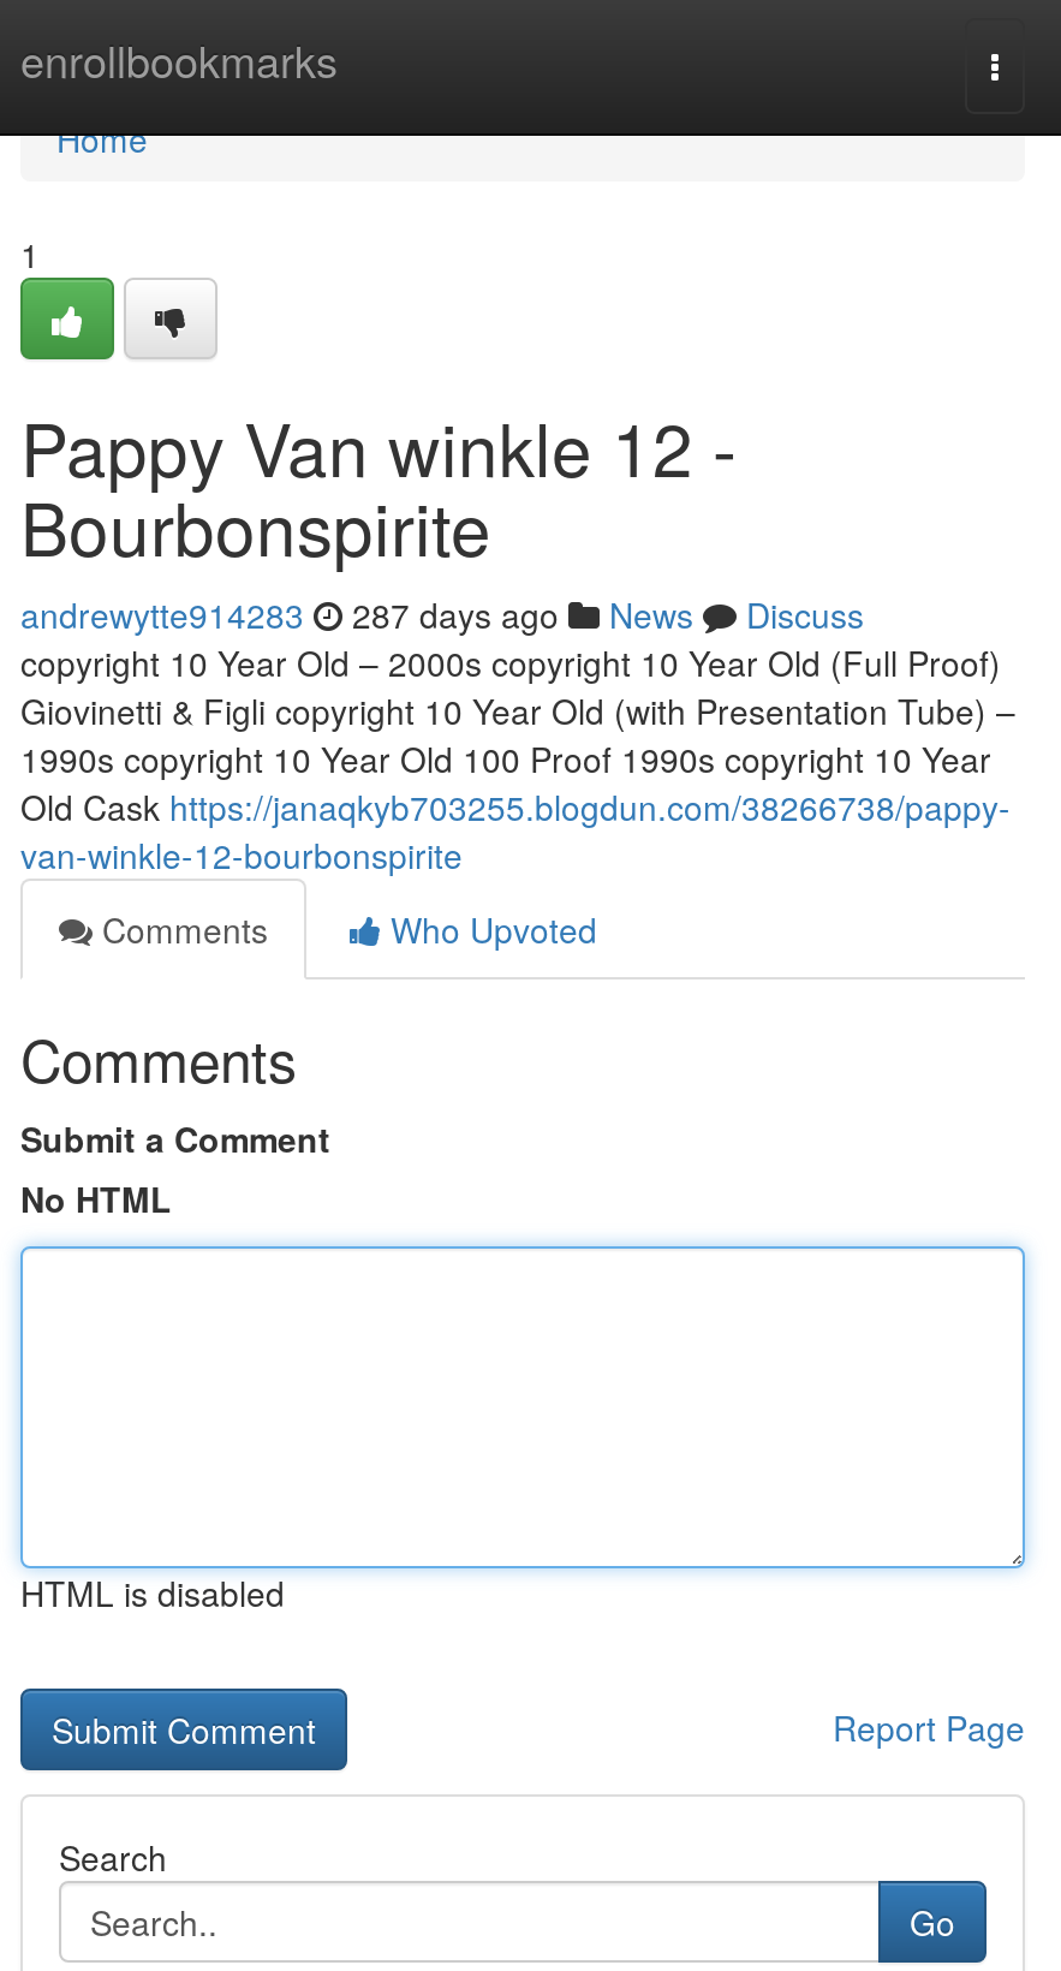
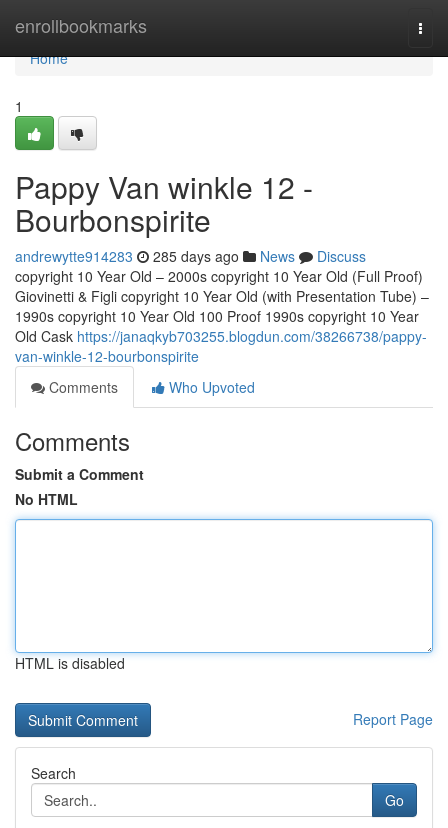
- andrewytte914283 287 days ago News Discuss
+ andrewytte914283 285 days ago News Discuss
